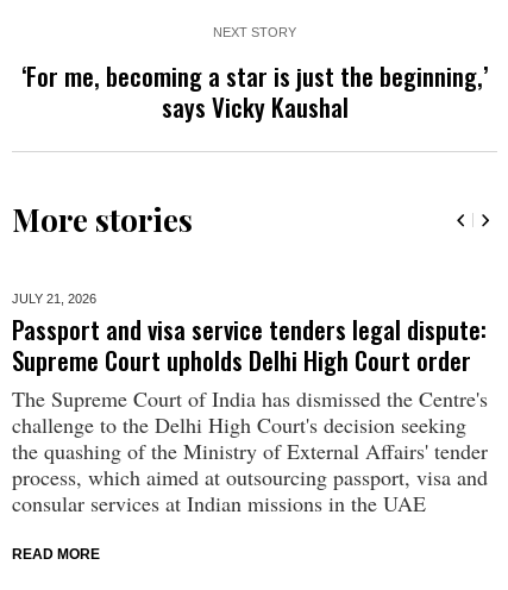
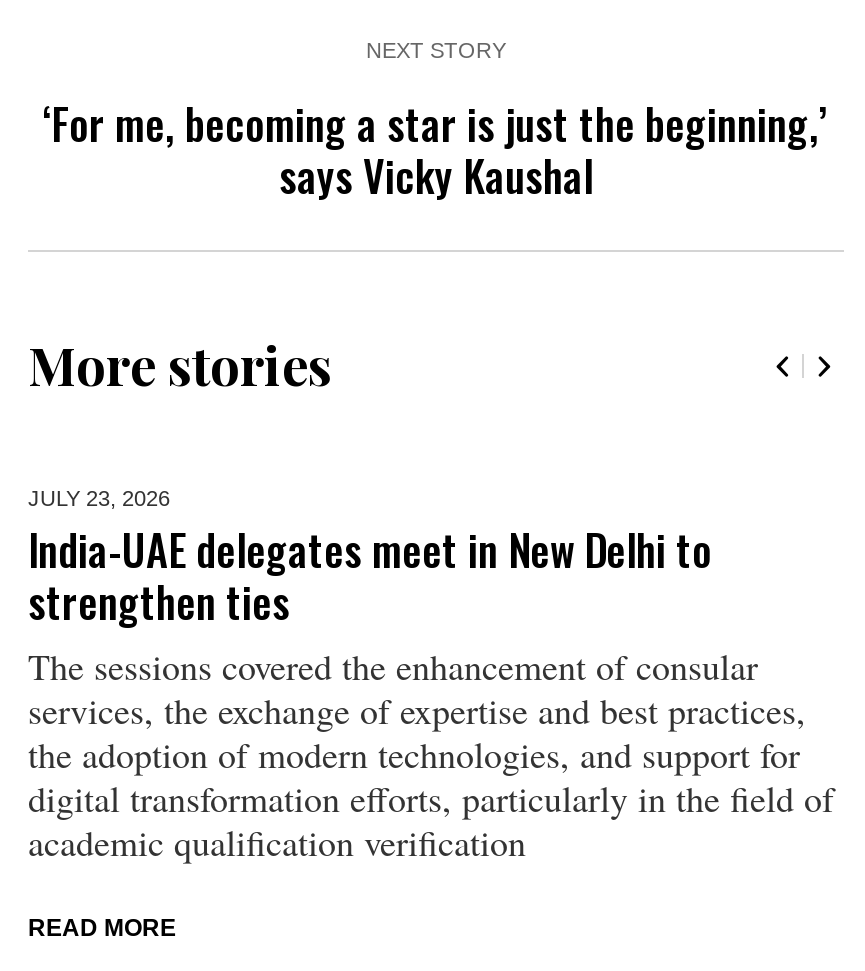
- JULY 21, 2026
- Passport and visa service tenders legal dispute:
- Supreme Court upholds Delhi High Court order
- The Supreme Court of India has dismissed the Centre's
- challenge to the Delhi High Court's decision seeking
- the quashing of the Ministry of External Affairs' tender
- process, which aimed at outsourcing passport, visa and
- consular services at Indian missions in the UAE
+ JULY 23, 2026
+ India-UAE delegates meet in New Delhi to
+ strengthen ties
+ The sessions covered the enhancement of consular
+ services, the exchange of expertise and best practices,
+ the adoption of modern technologies, and support for
+ digital transformation efforts, particularly in the field of
+ academic qualification verification
